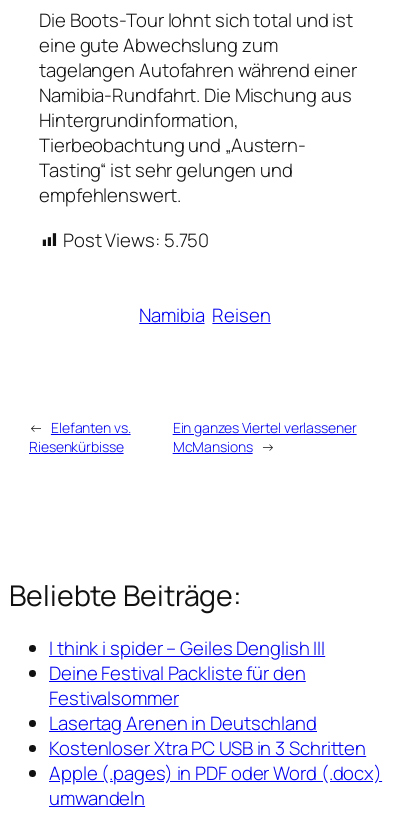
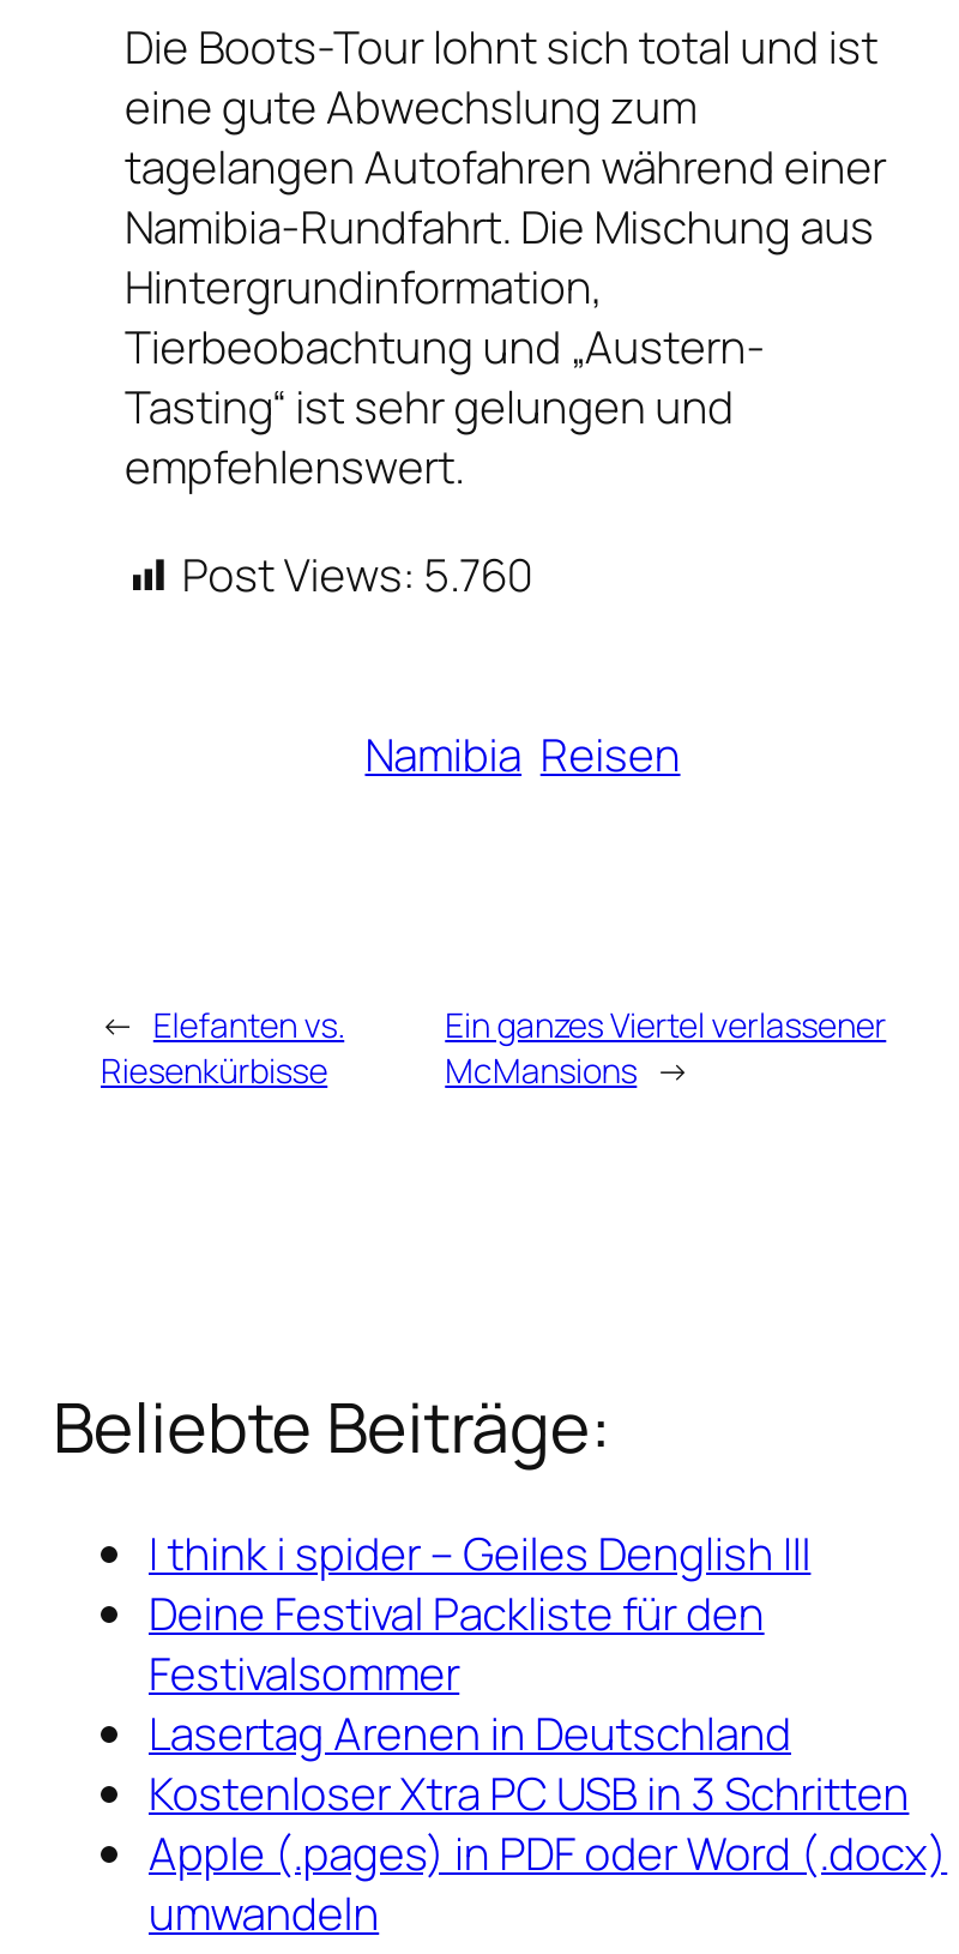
- Post Views: 5.750
+ Post Views: 5.760
